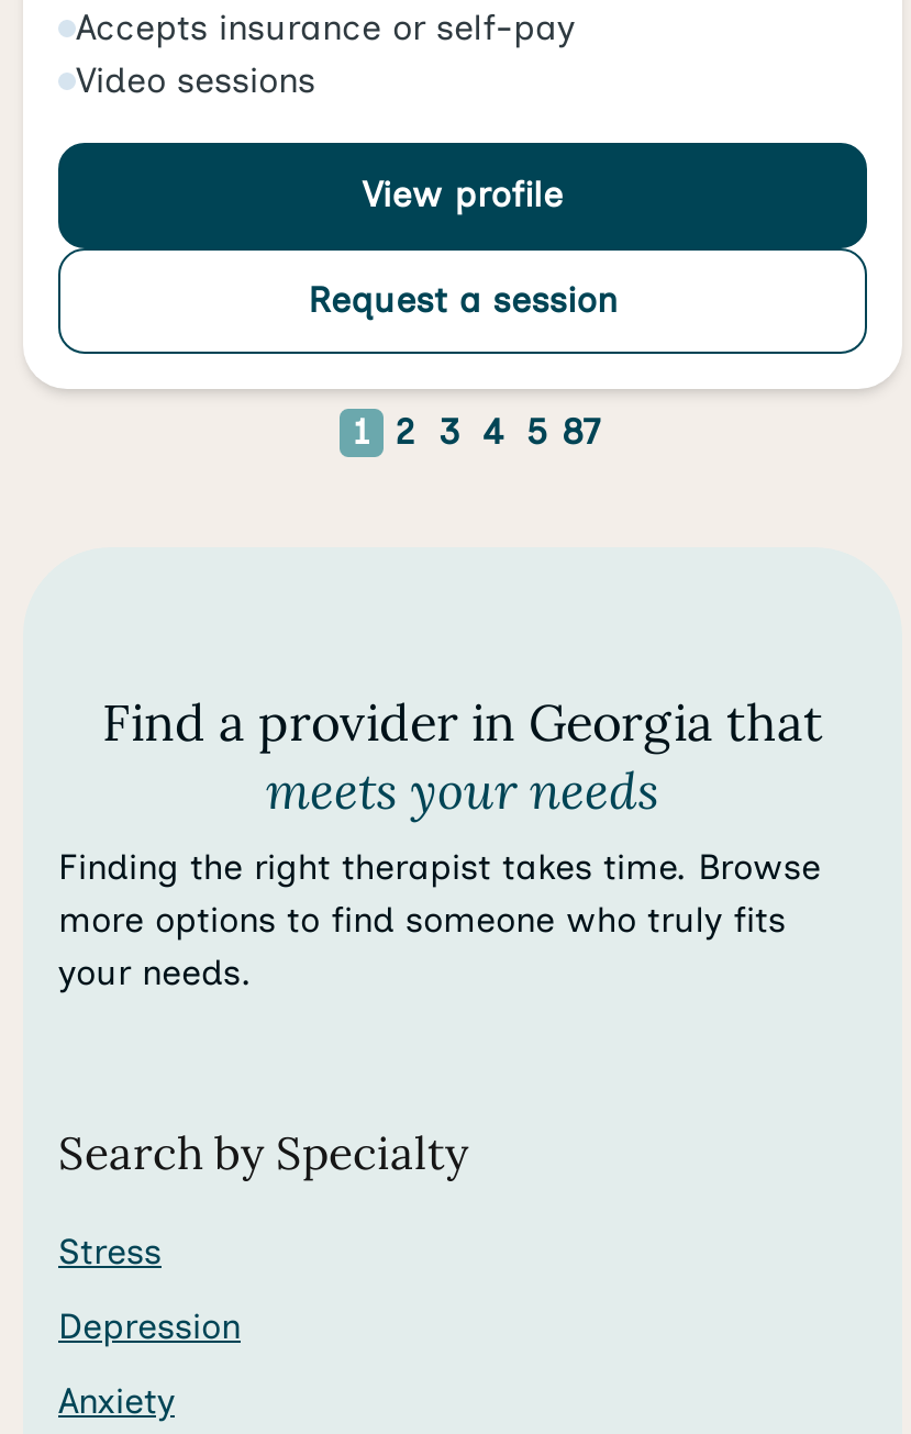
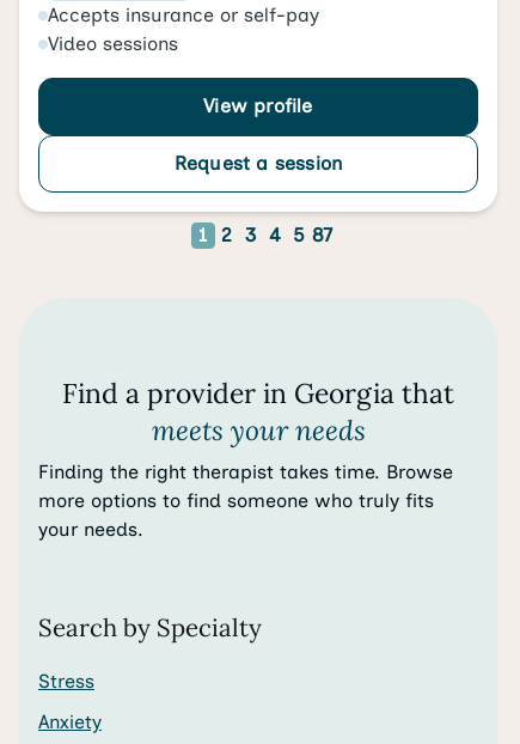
- Depression
